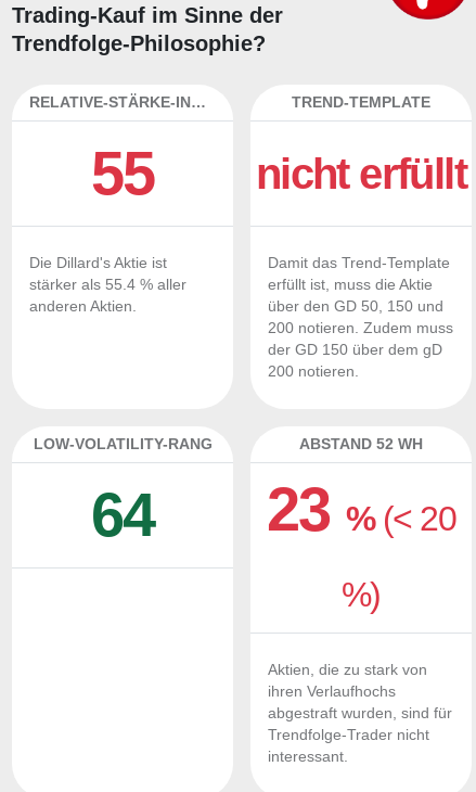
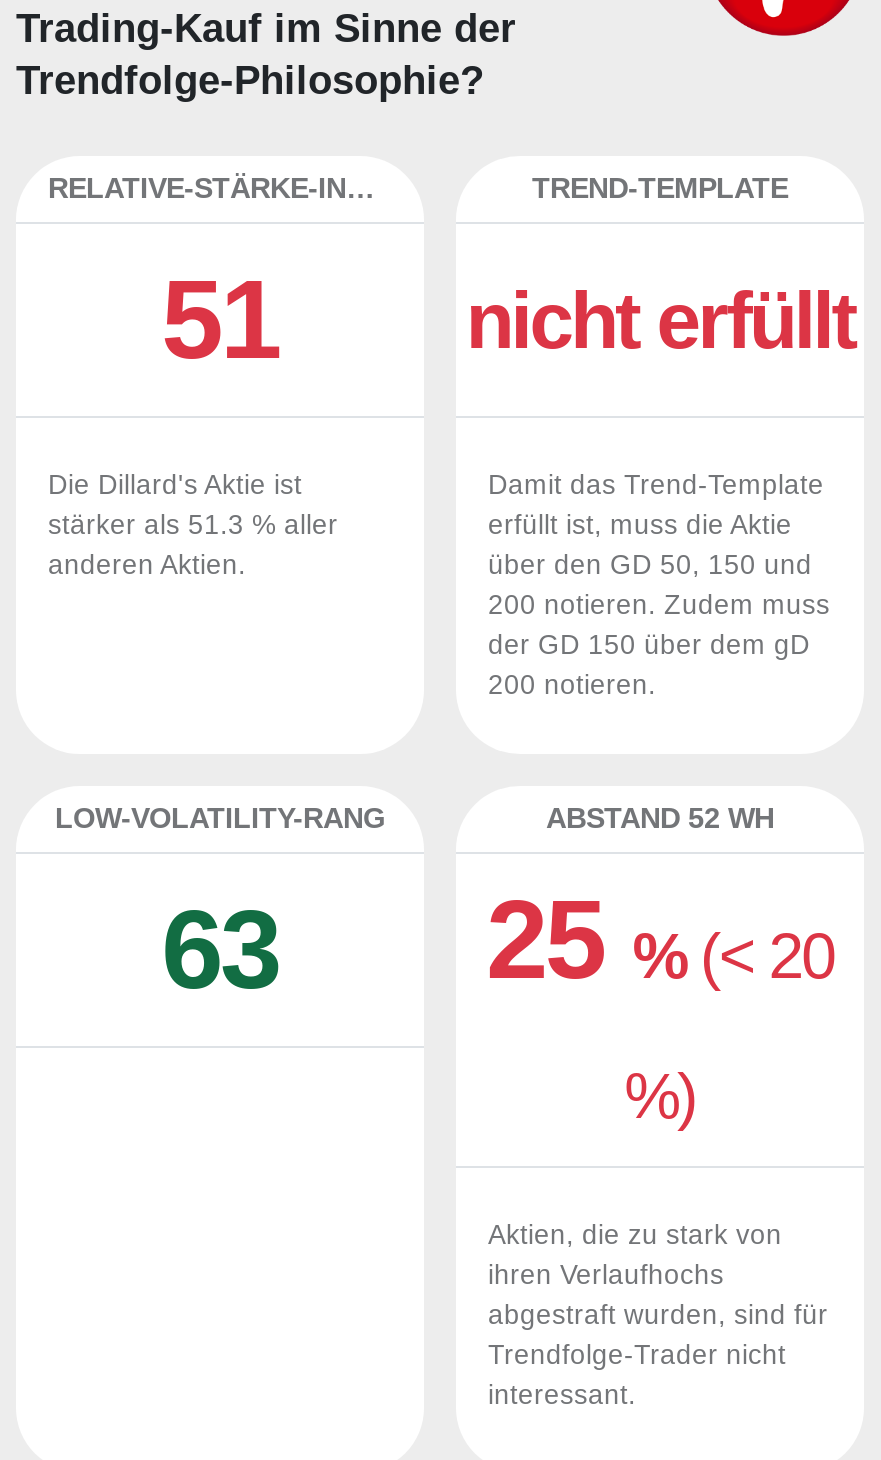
- 55
+ 51

- stärker als 55.4 % aller
+ stärker als 51.3 % aller

- 64
+ 63

- 23%(< 20
+ 25%(< 20
